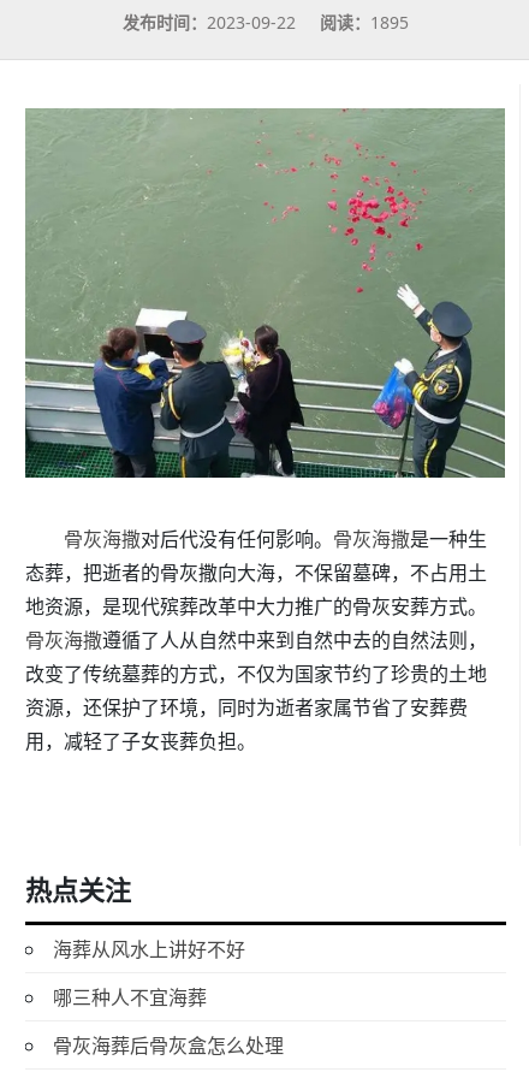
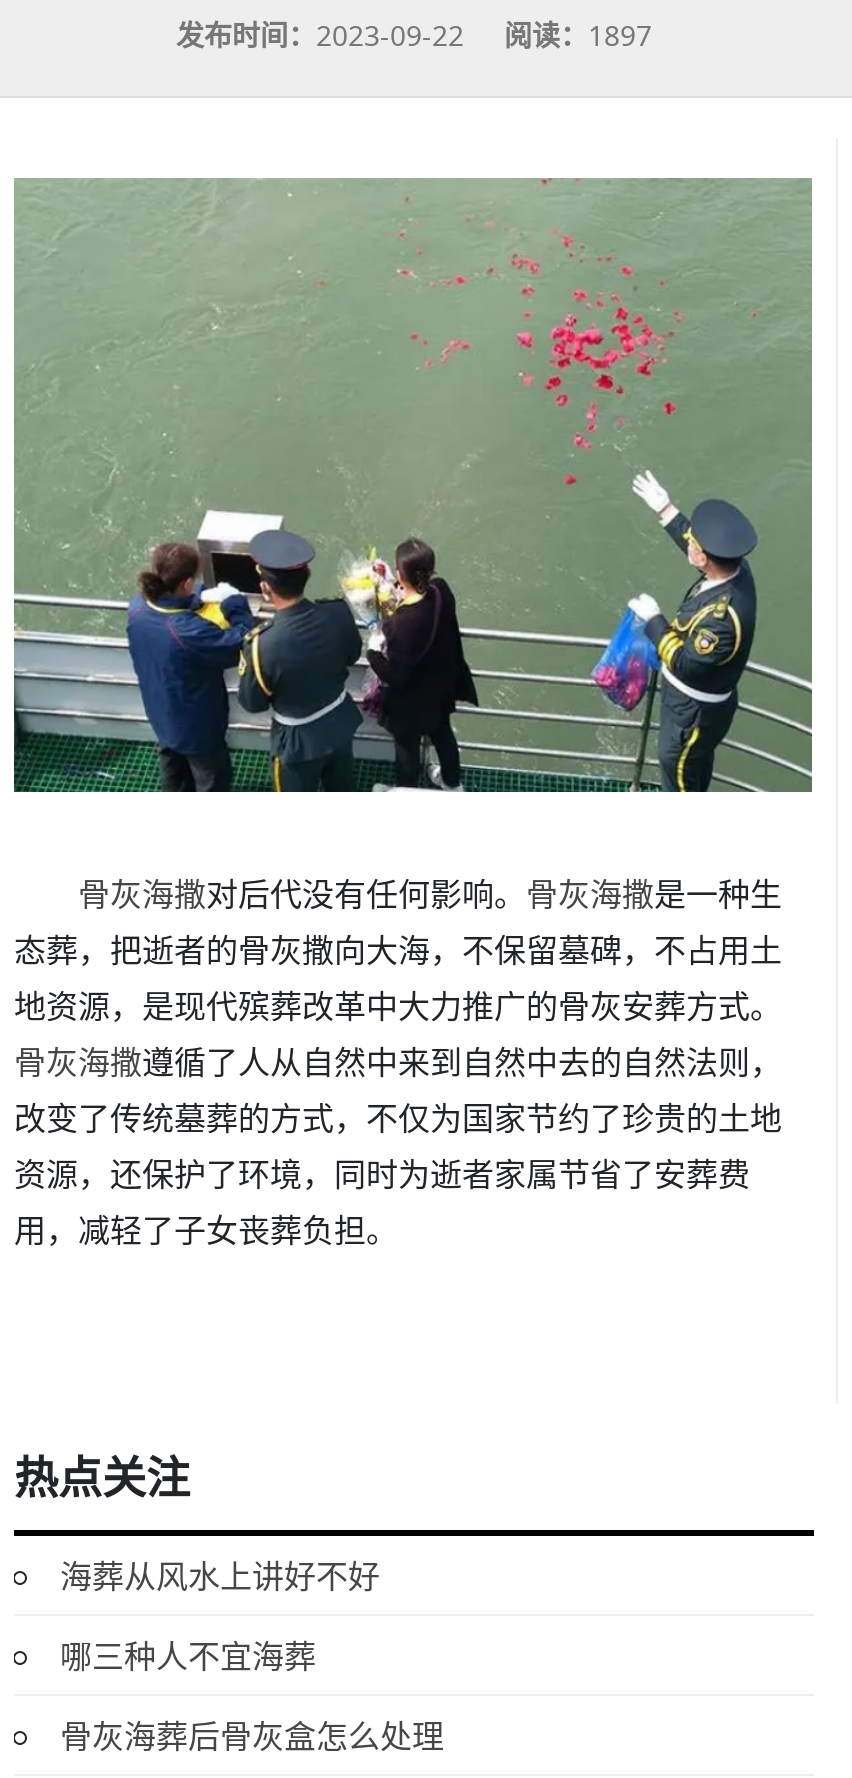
- 发布时间：2023-09-22 阅读：1895
+ 发布时间：2023-09-22 阅读：1897
